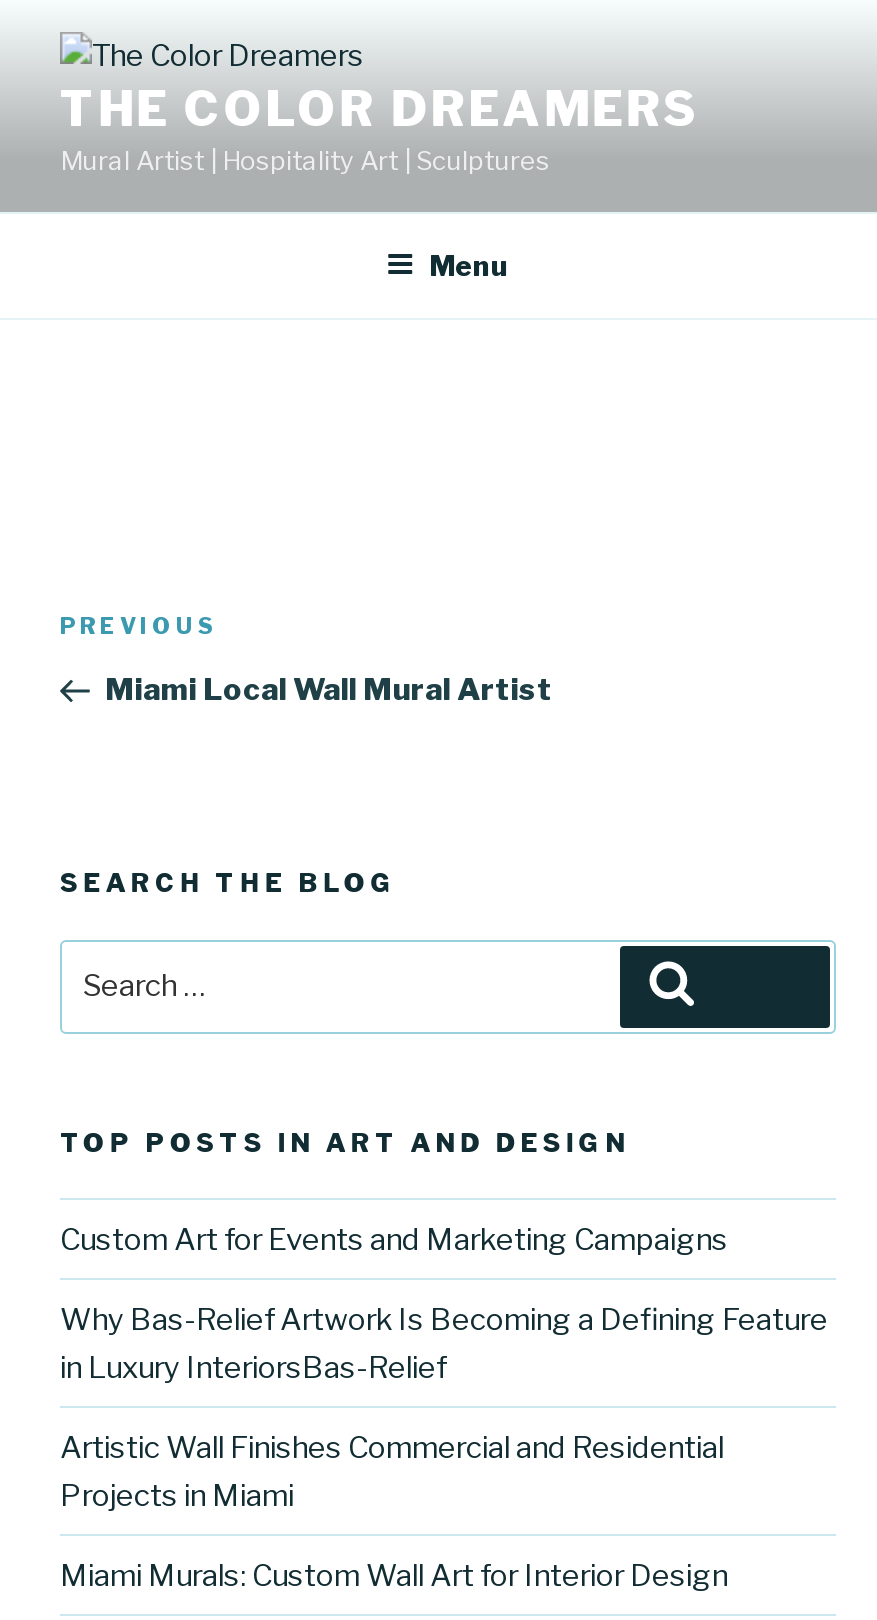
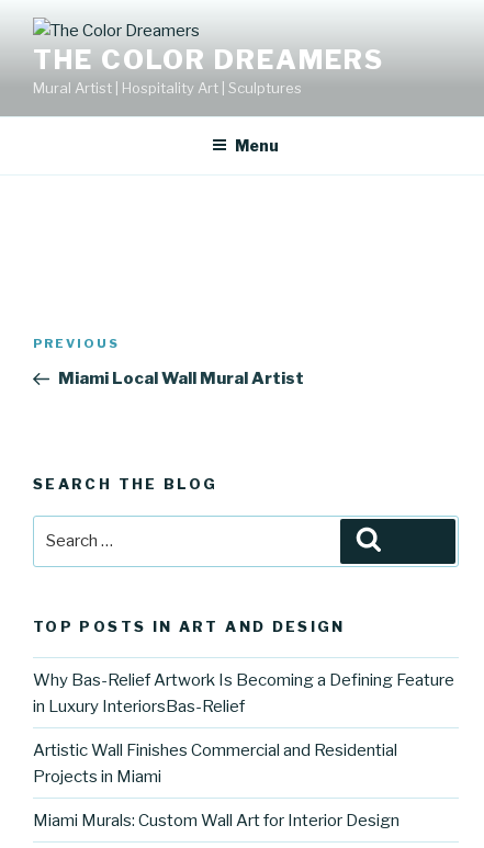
- Custom Art for Events and Marketing Campaigns
